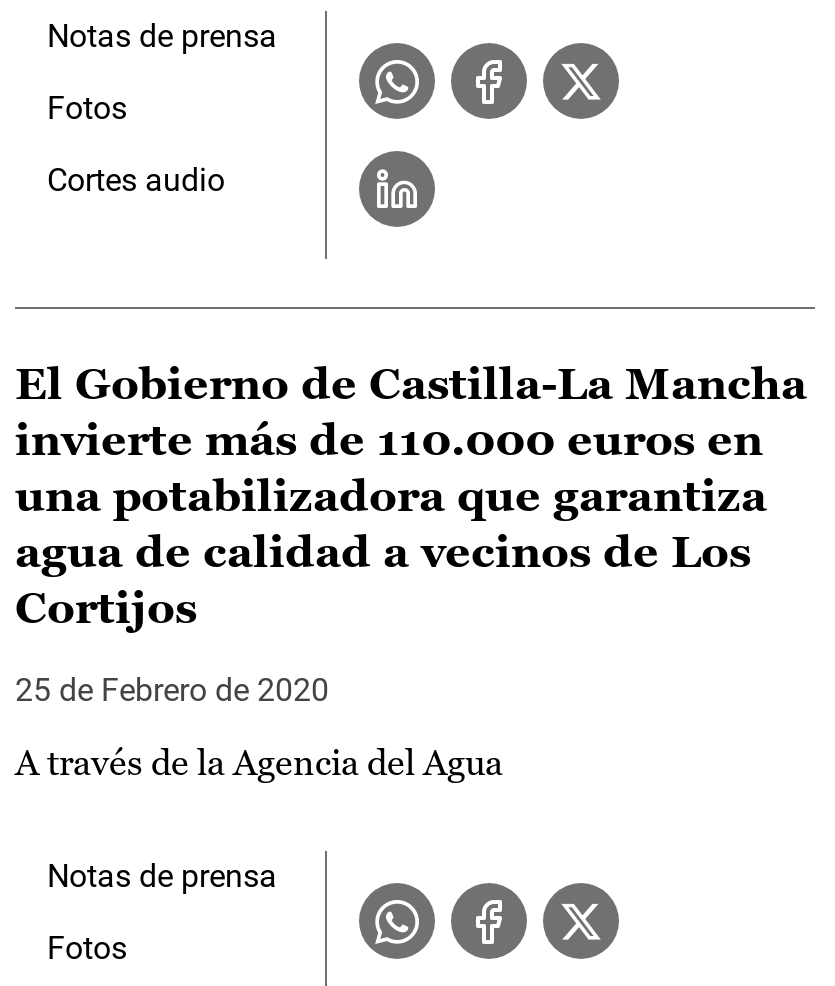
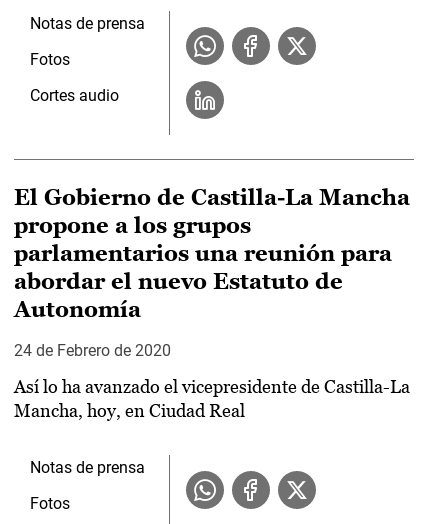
- invierte más de 110.000 euros en
- una potabilizadora que garantiza
- agua de calidad a vecinos de Los
- Cortijos
+ propone a los grupos
+ parlamentarios una reunión para
+ abordar el nuevo Estatuto de
+ Autonomía

- 25 de Febrero de 2020
+ 24 de Febrero de 2020

- A través de la Agencia del Agua
+ Así lo ha avanzado el vicepresidente de Castilla-La
+ Mancha, hoy, en Ciudad Real
